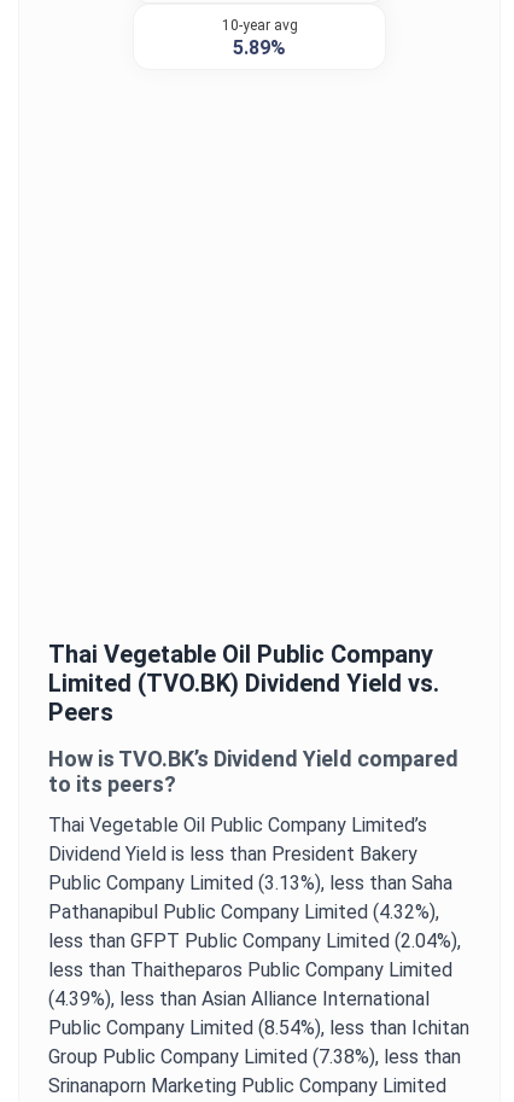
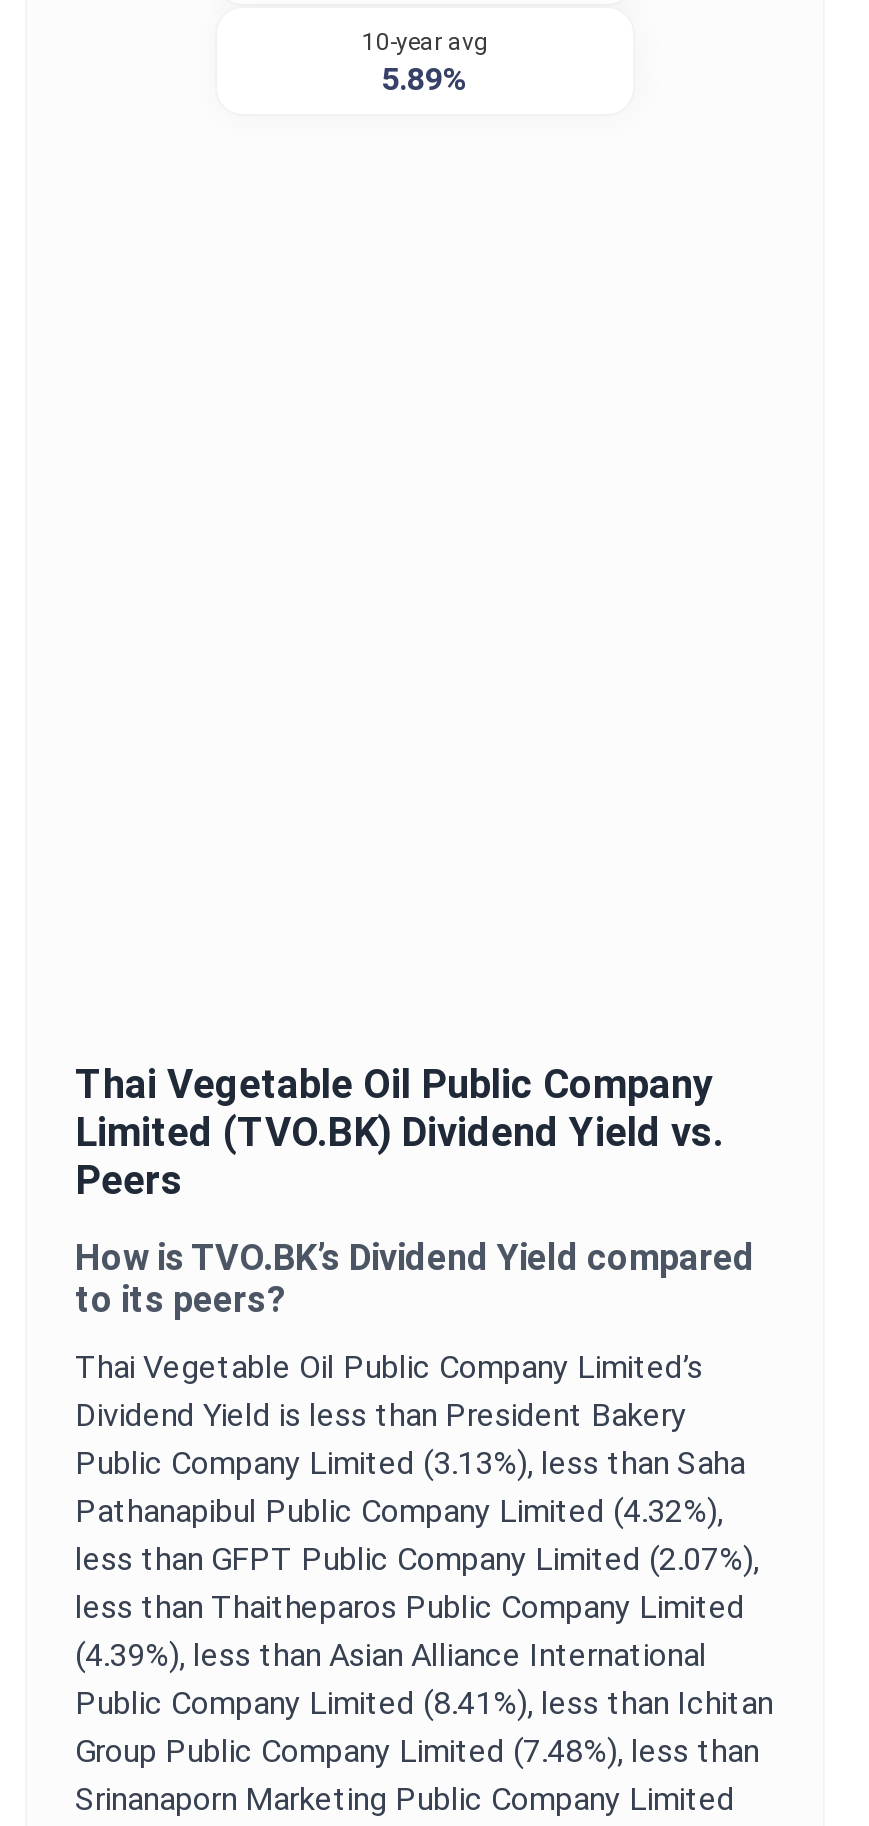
- less than GFPT Public Company Limited (2.04%),
+ less than GFPT Public Company Limited (2.07%),

- Public Company Limited (8.54%), less than Ichitan
+ Public Company Limited (8.41%), less than Ichitan

- Group Public Company Limited (7.38%), less than
+ Group Public Company Limited (7.48%), less than
